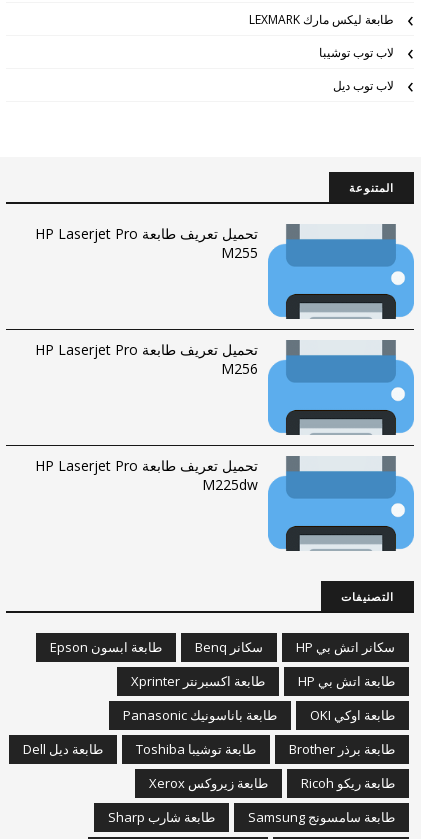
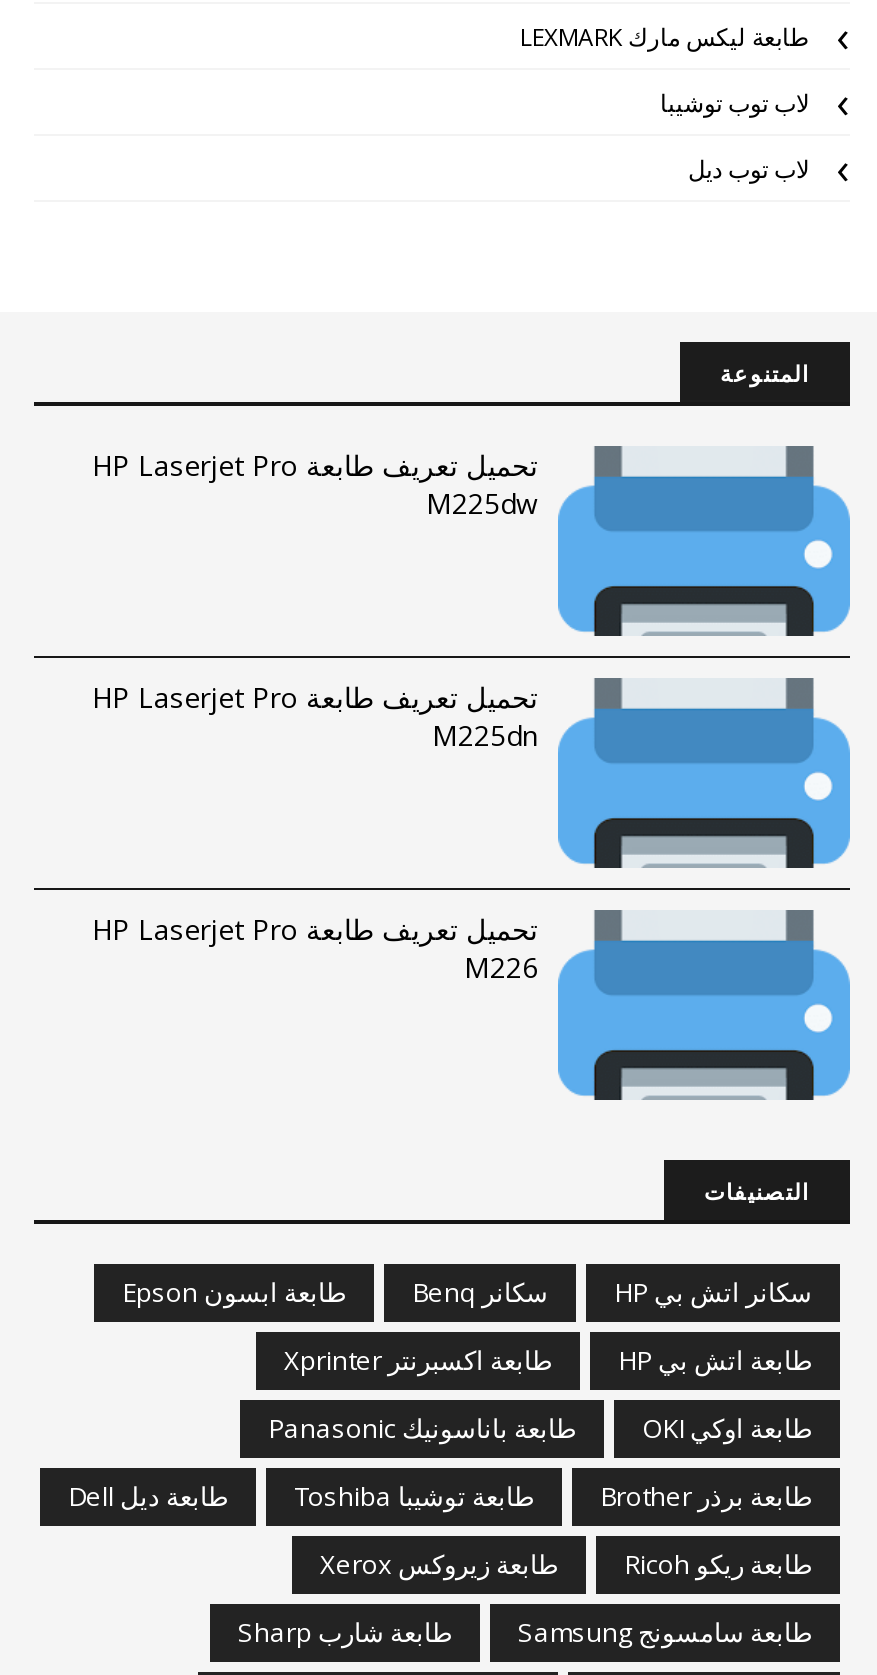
- M255
+ M225dw

- M256
+ M225dn

- M225dw
+ M226
